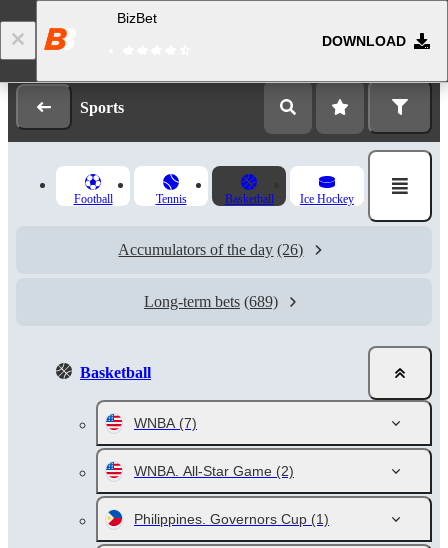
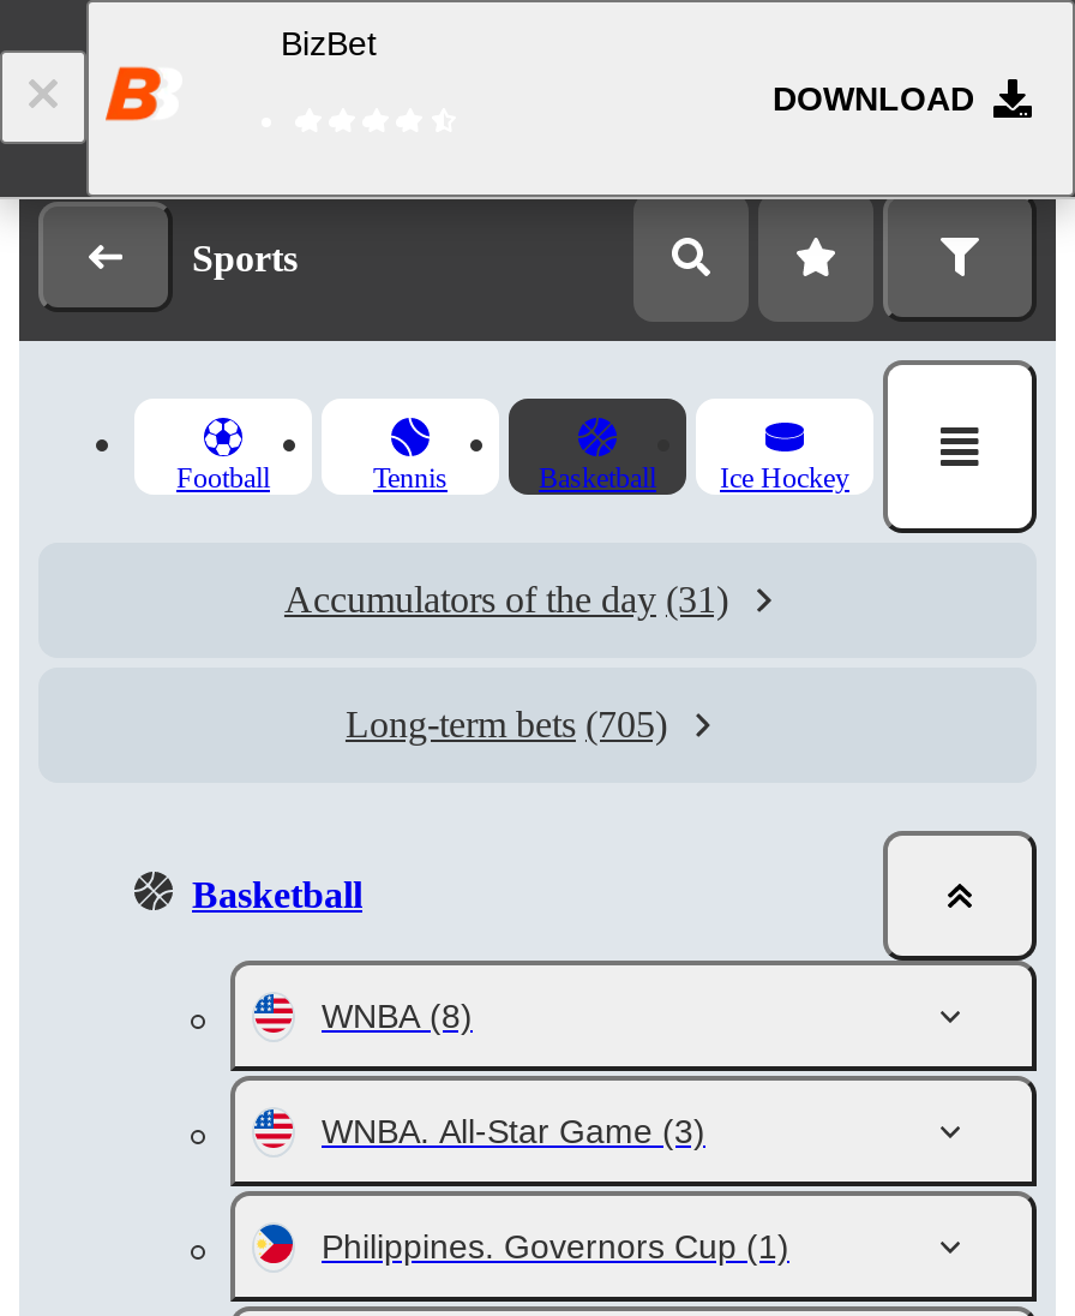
- Accumulators of the day (26)
+ Accumulators of the day (31)

- Long-term bets (689)
+ Long-term bets (705)

- WNBA (7)
+ WNBA (8)

- WNBA. All-Star Game (2)
+ WNBA. All-Star Game (3)
